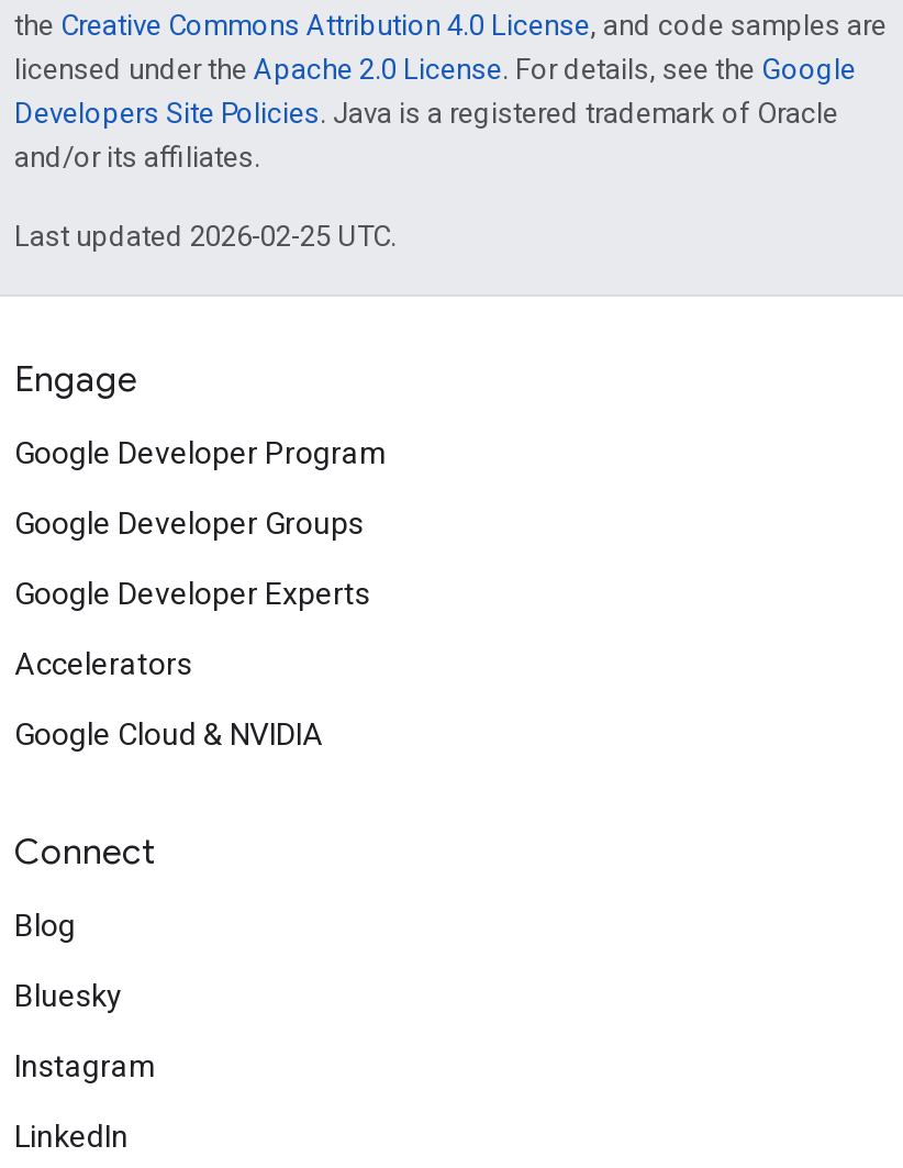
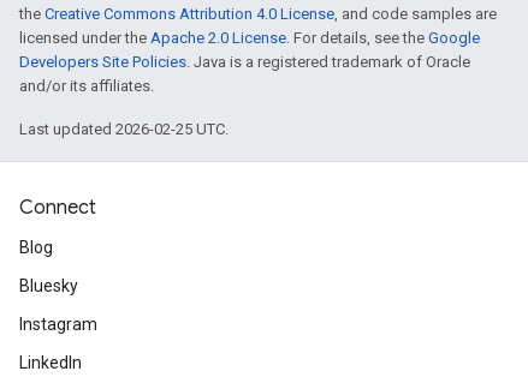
- Engage
- Google Developer Program
- Google Developer Groups
- Google Developer Experts
- Accelerators
- Google Cloud & NVIDIA
